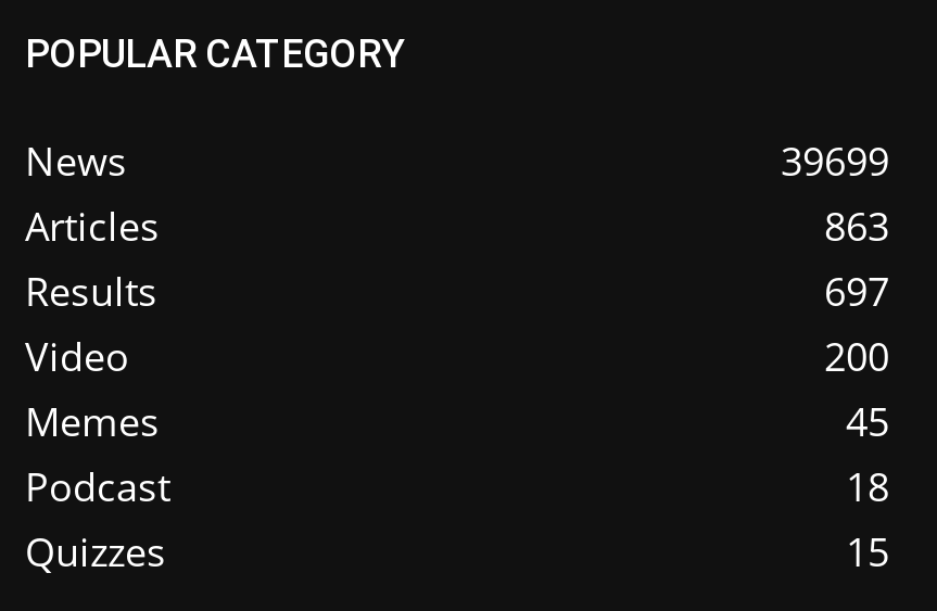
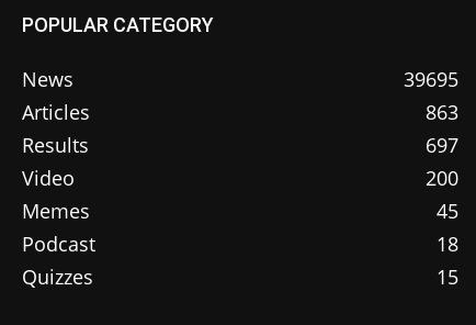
- 39699
+ 39695
